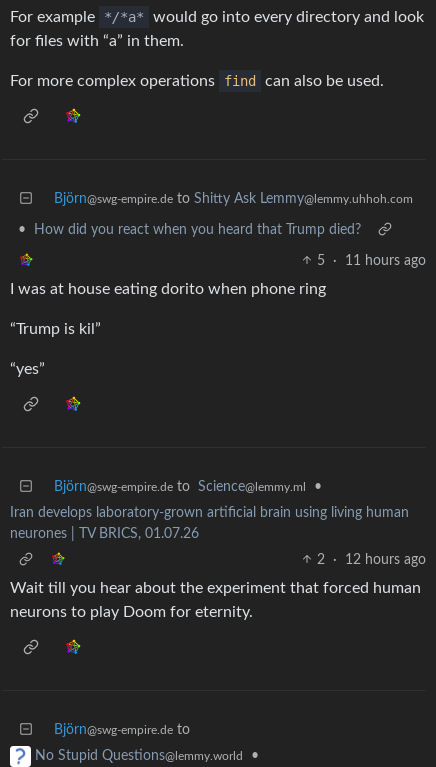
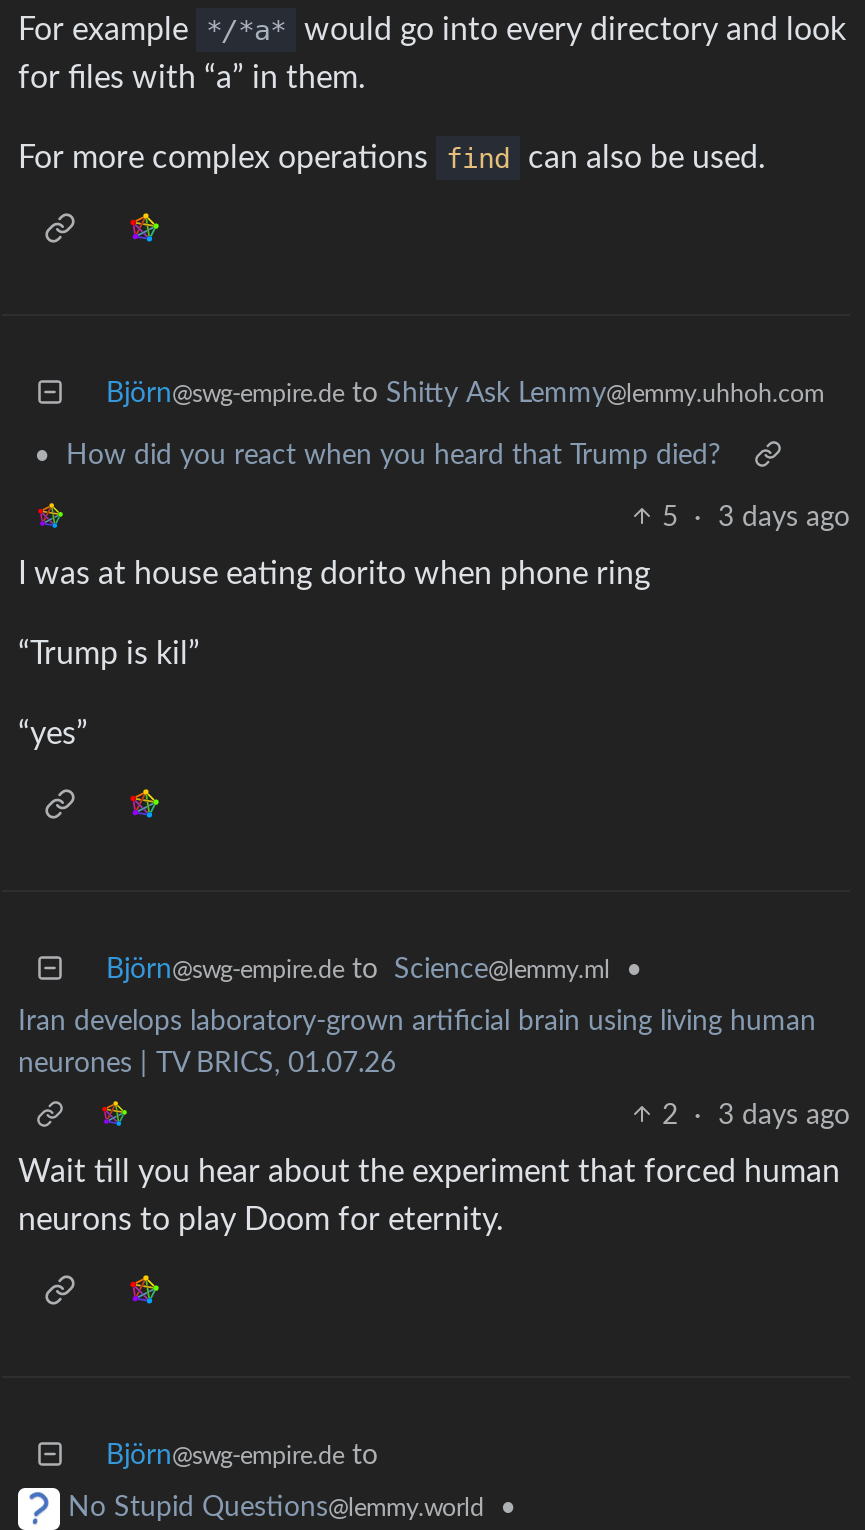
- 5 · 11 hours ago
+ 5 · 3 days ago

- 2 · 12 hours ago
+ 2 · 3 days ago
